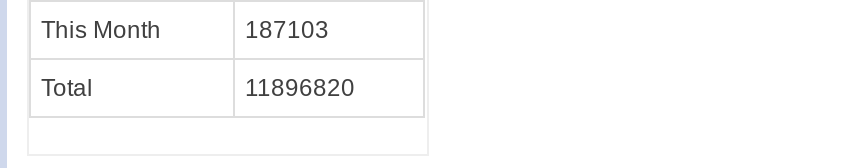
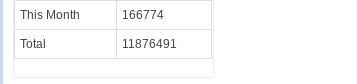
- 187103
+ 166774

- 11896820
+ 11876491
